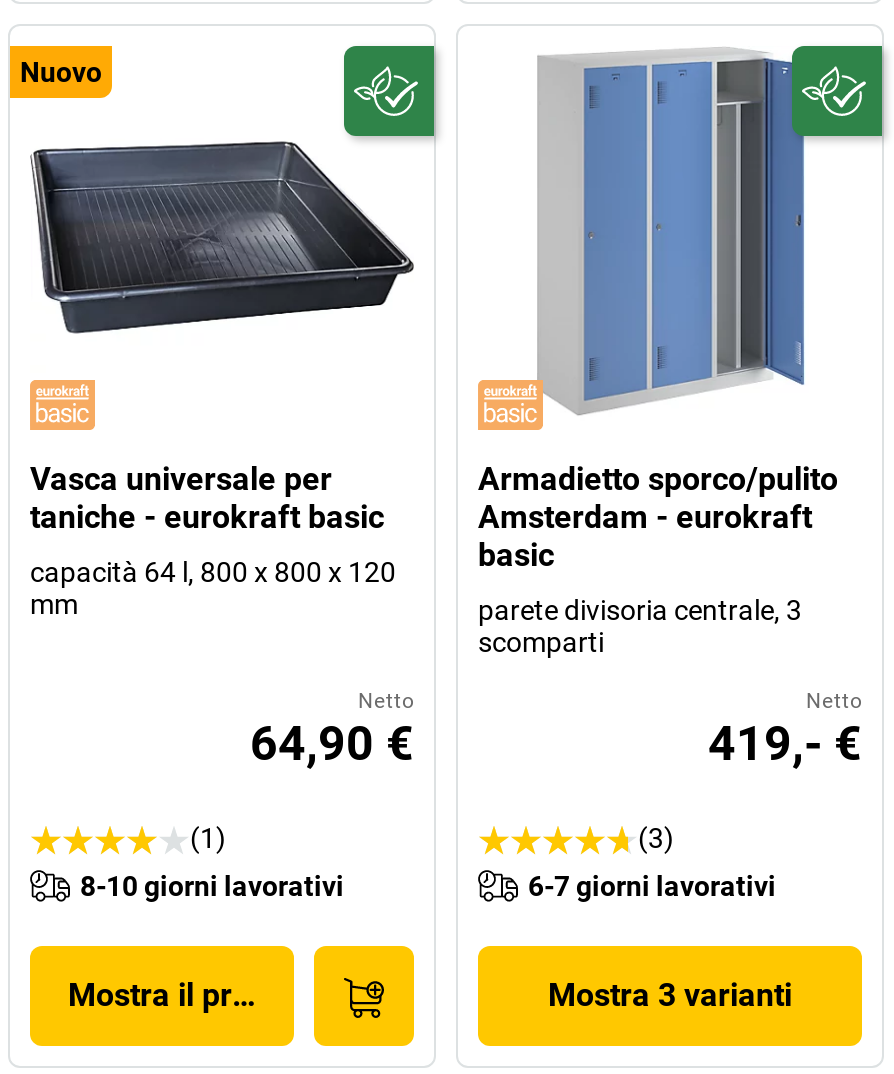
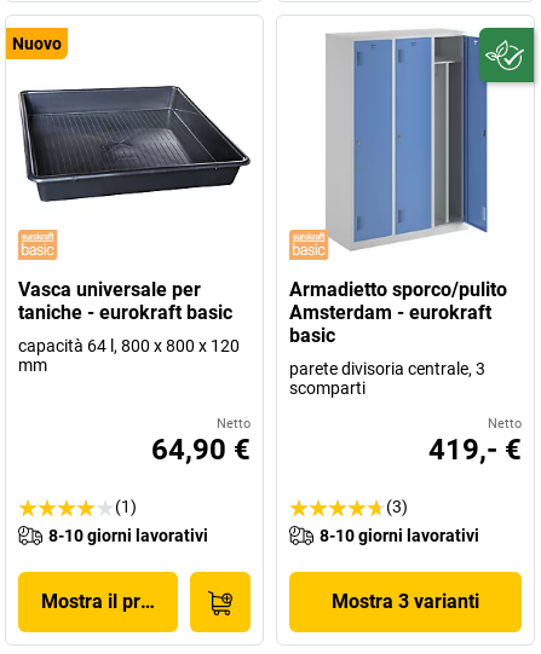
- [image]

- 6-7 giorni lavorativi
+ 8-10 giorni lavorativi
